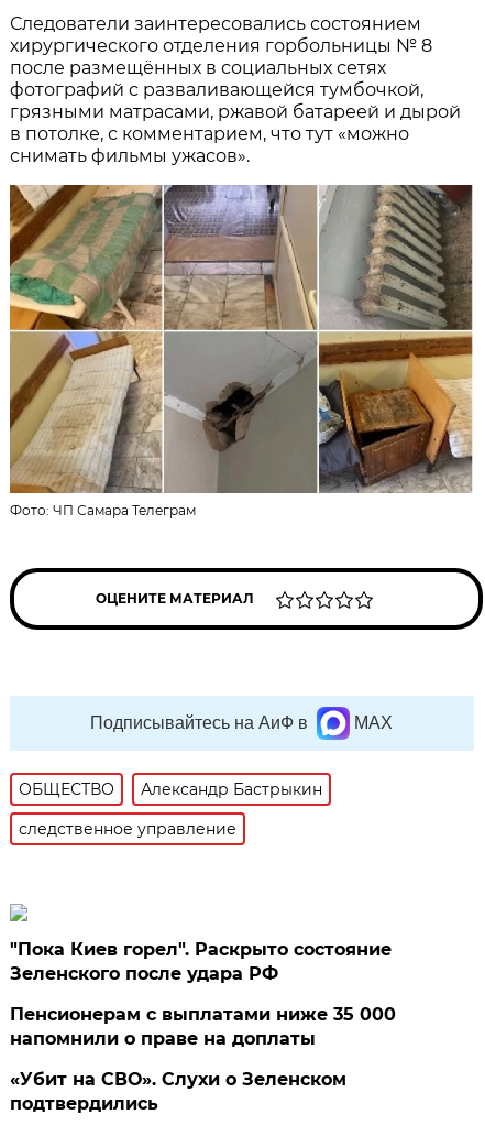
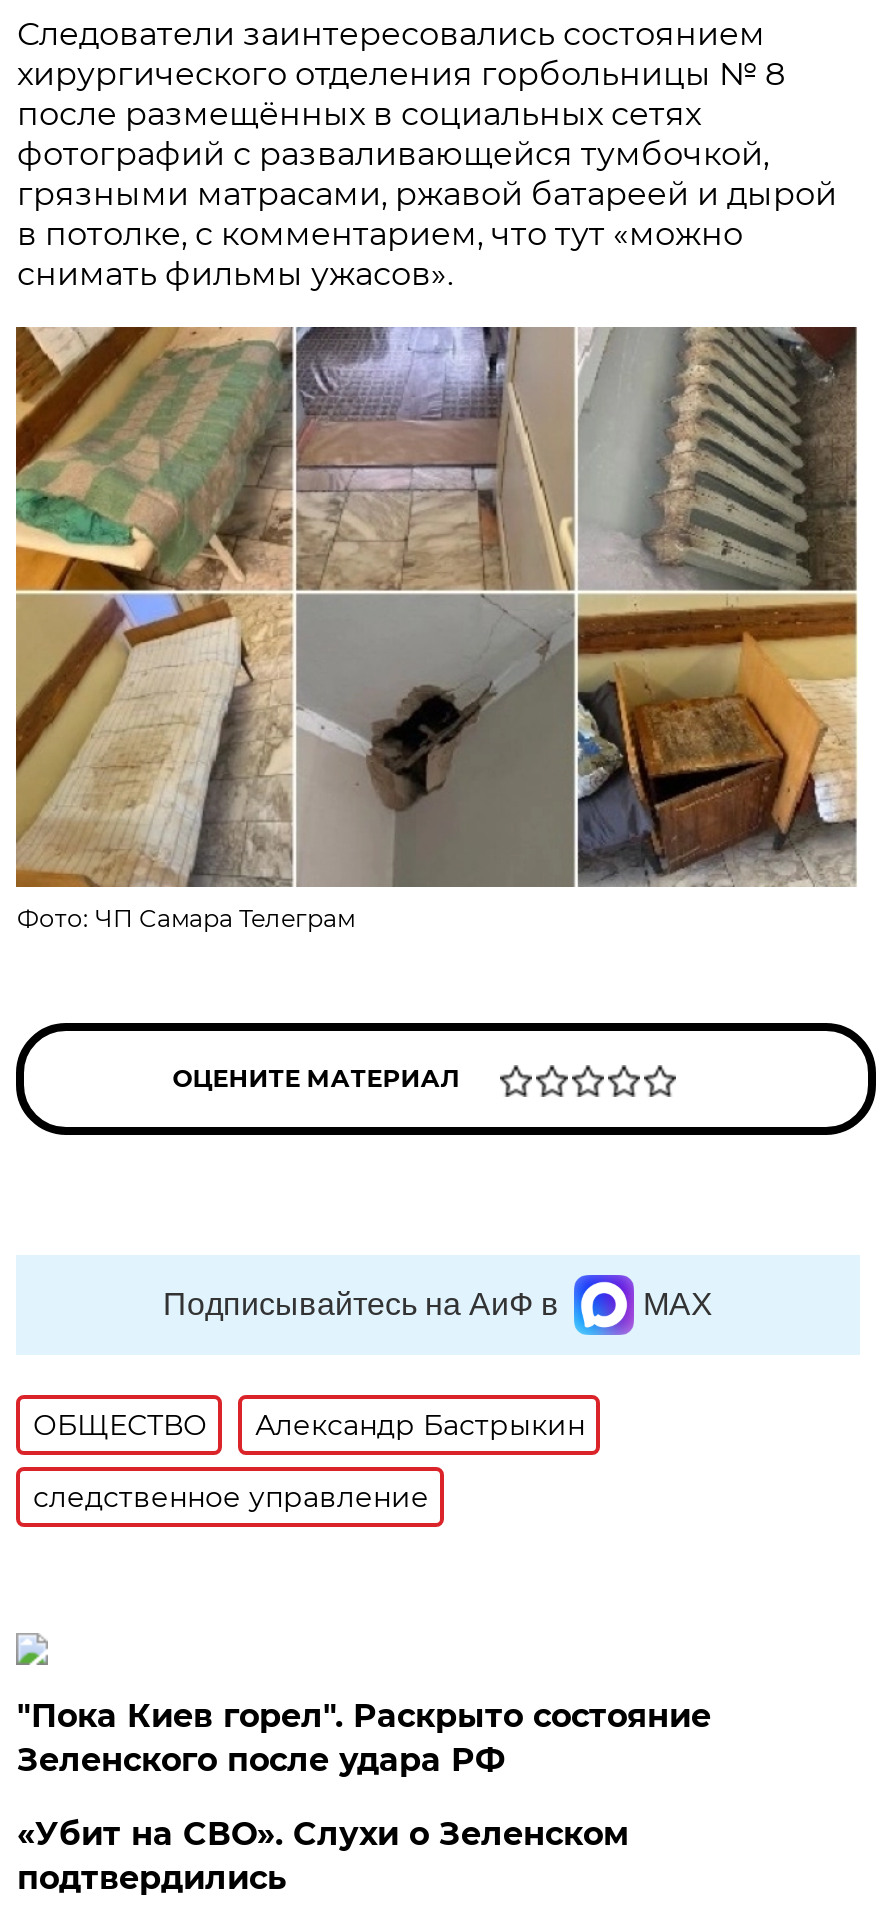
- Пенсионерам с выплатами ниже 35 000
- напомнили о праве на доплаты
